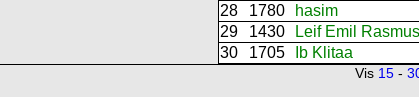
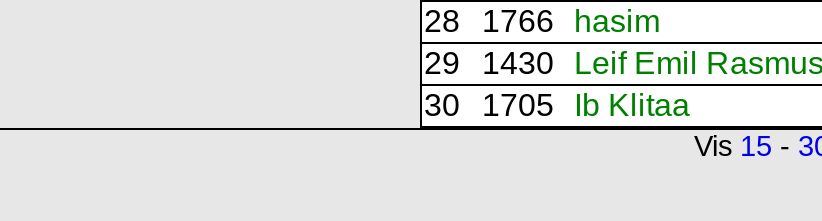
- 28 1780 hasim
+ 28 1766 hasim
